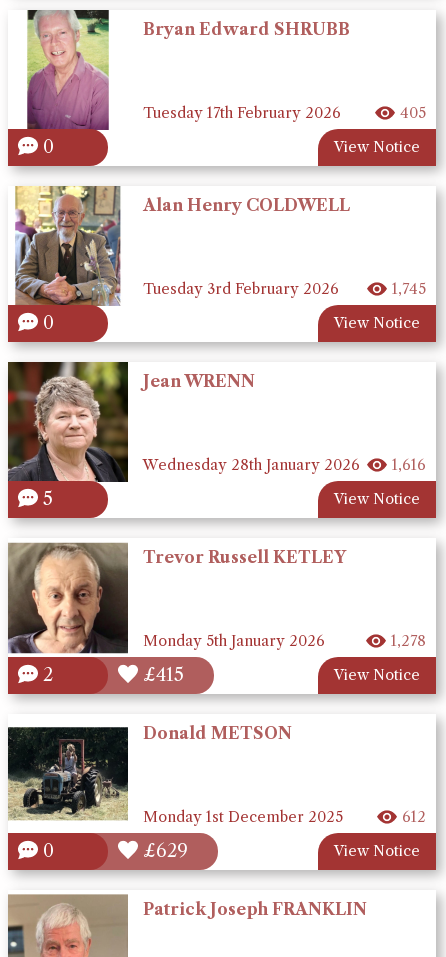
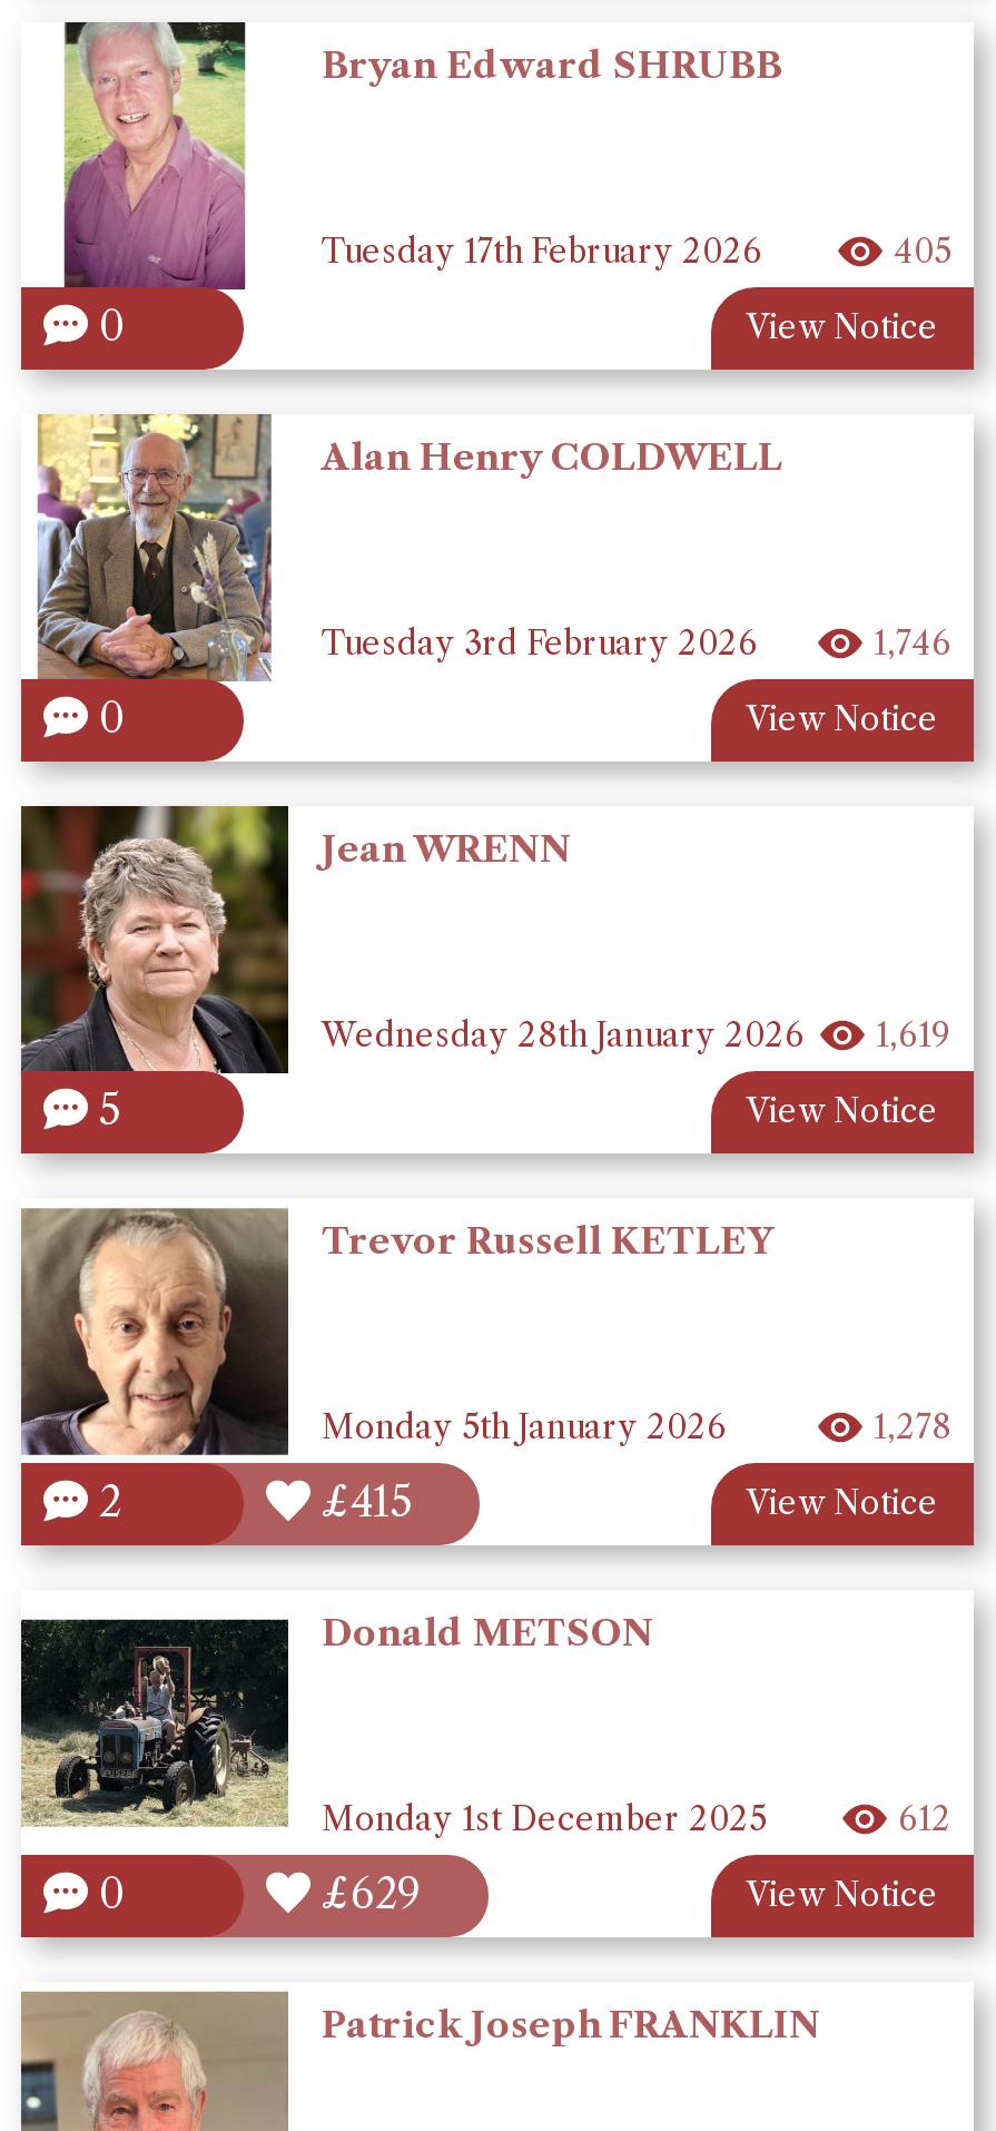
- 1,745
+ 1,746

- Wednesday 28th January 2026 1,616
+ Wednesday 28th January 2026 1,619
